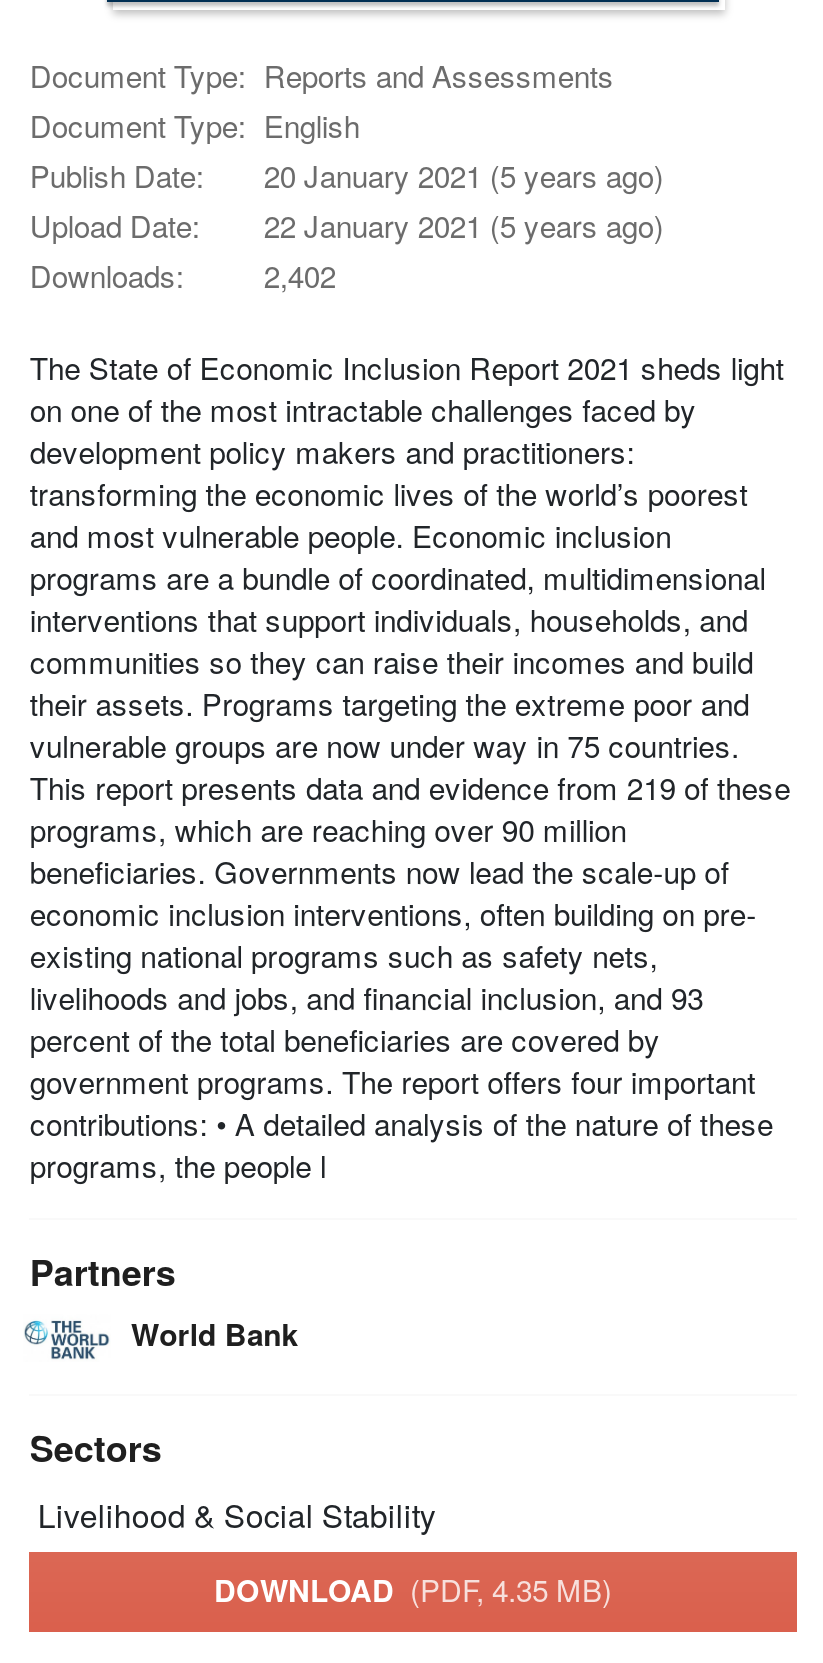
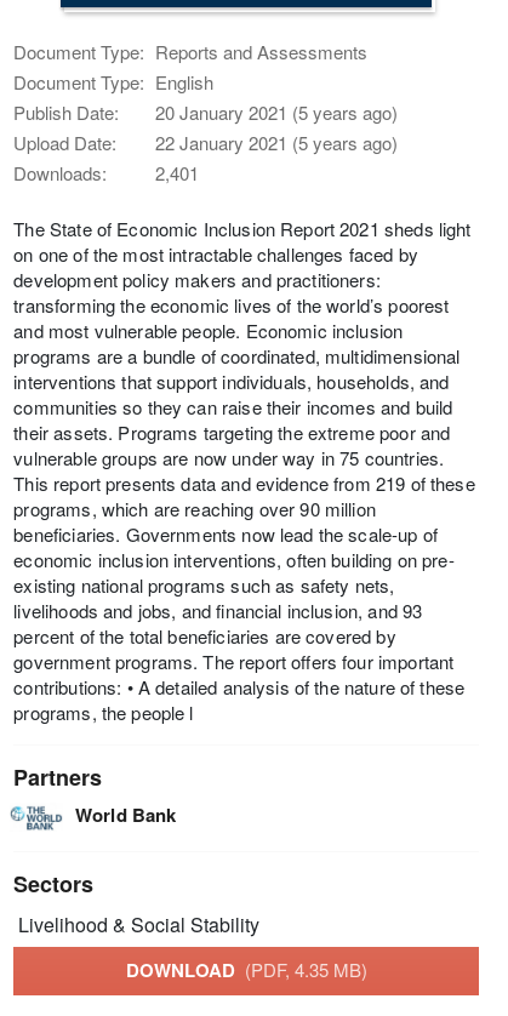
- Downloads: 2,402
+ Downloads: 2,401
